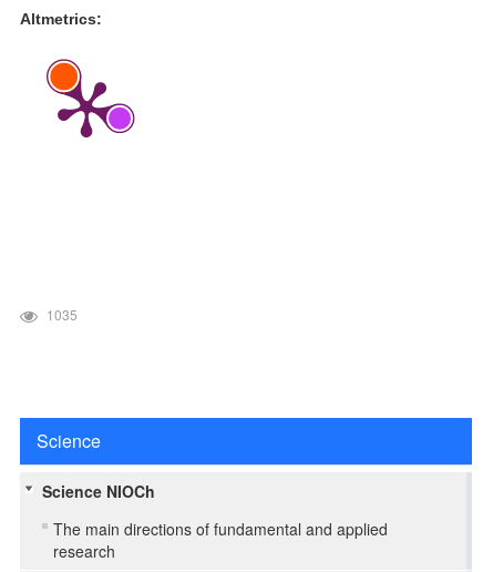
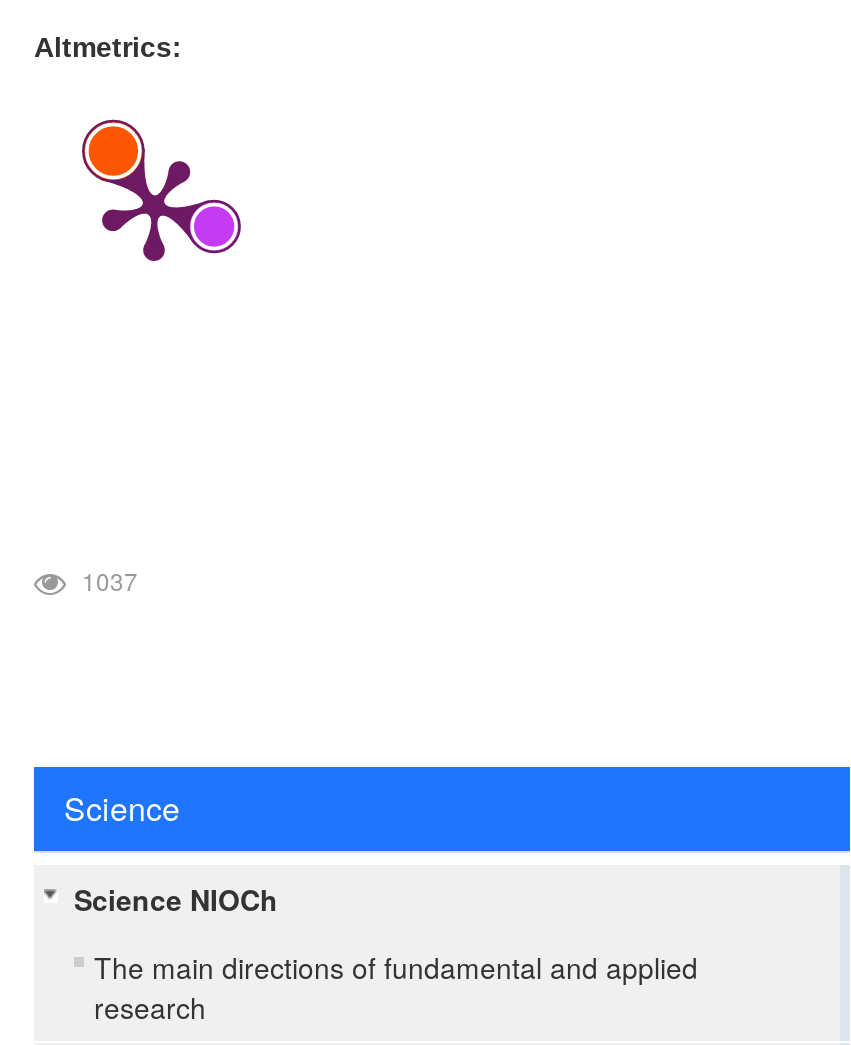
- 1035
+ 1037
